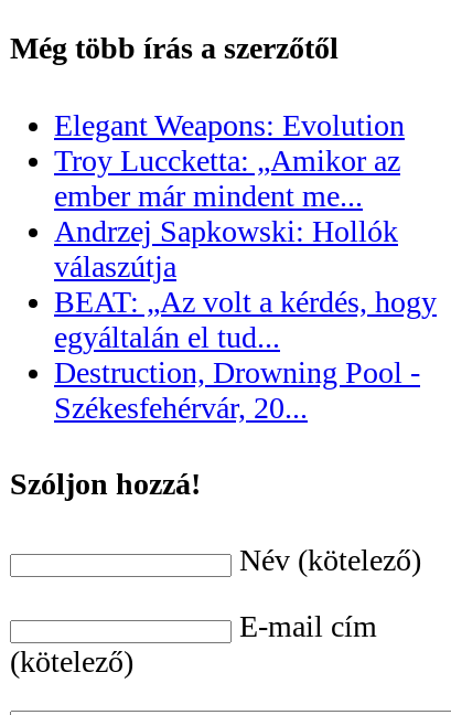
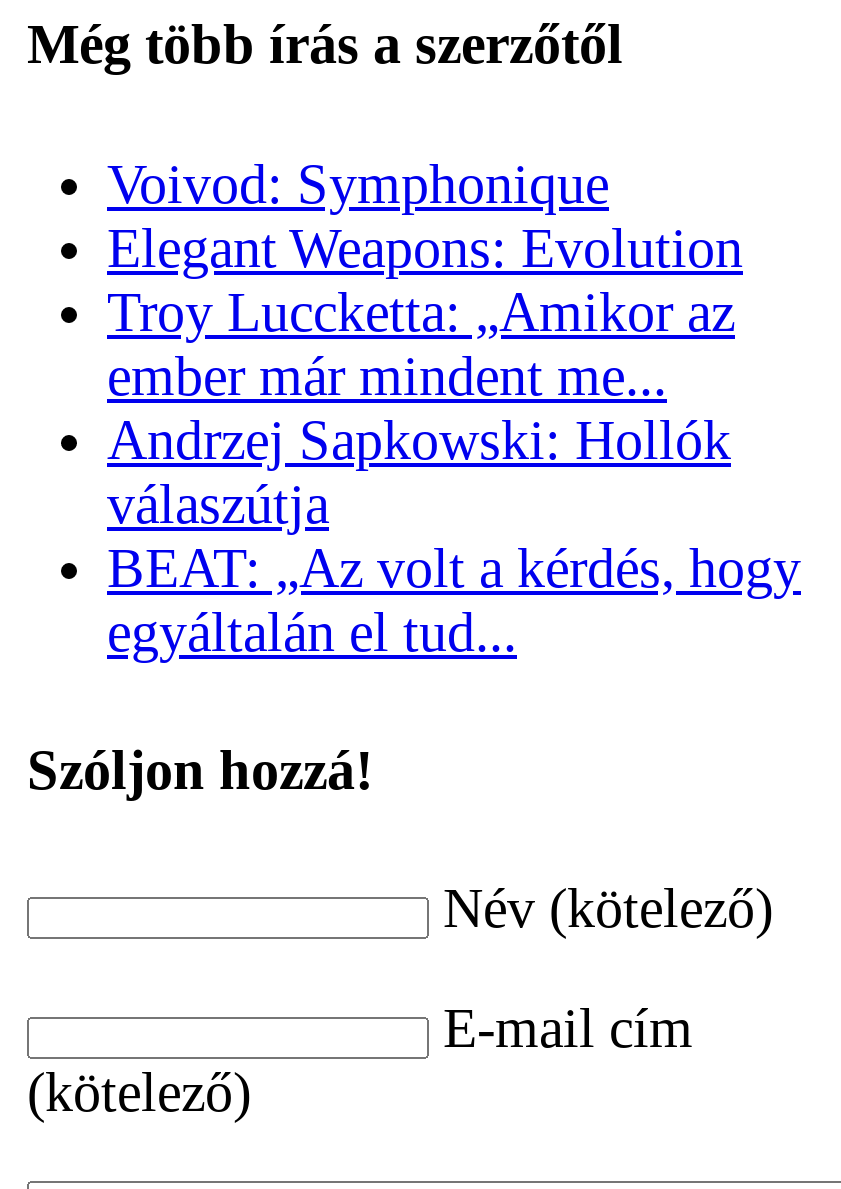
+ Voivod: Symphonique

moved down: Elegant Weapons: Evolution | Troy Luccketta: „Amikor az | ember már mindent me... | Andrzej Sapkowski: Hollók | válaszútja | BEAT: „Az volt a kérdés, hogy | egyáltalán el tud...

- Destruction, Drowning Pool -
- Székesfehérvár, 20...
